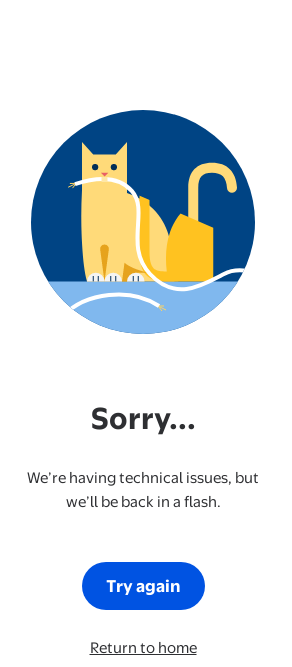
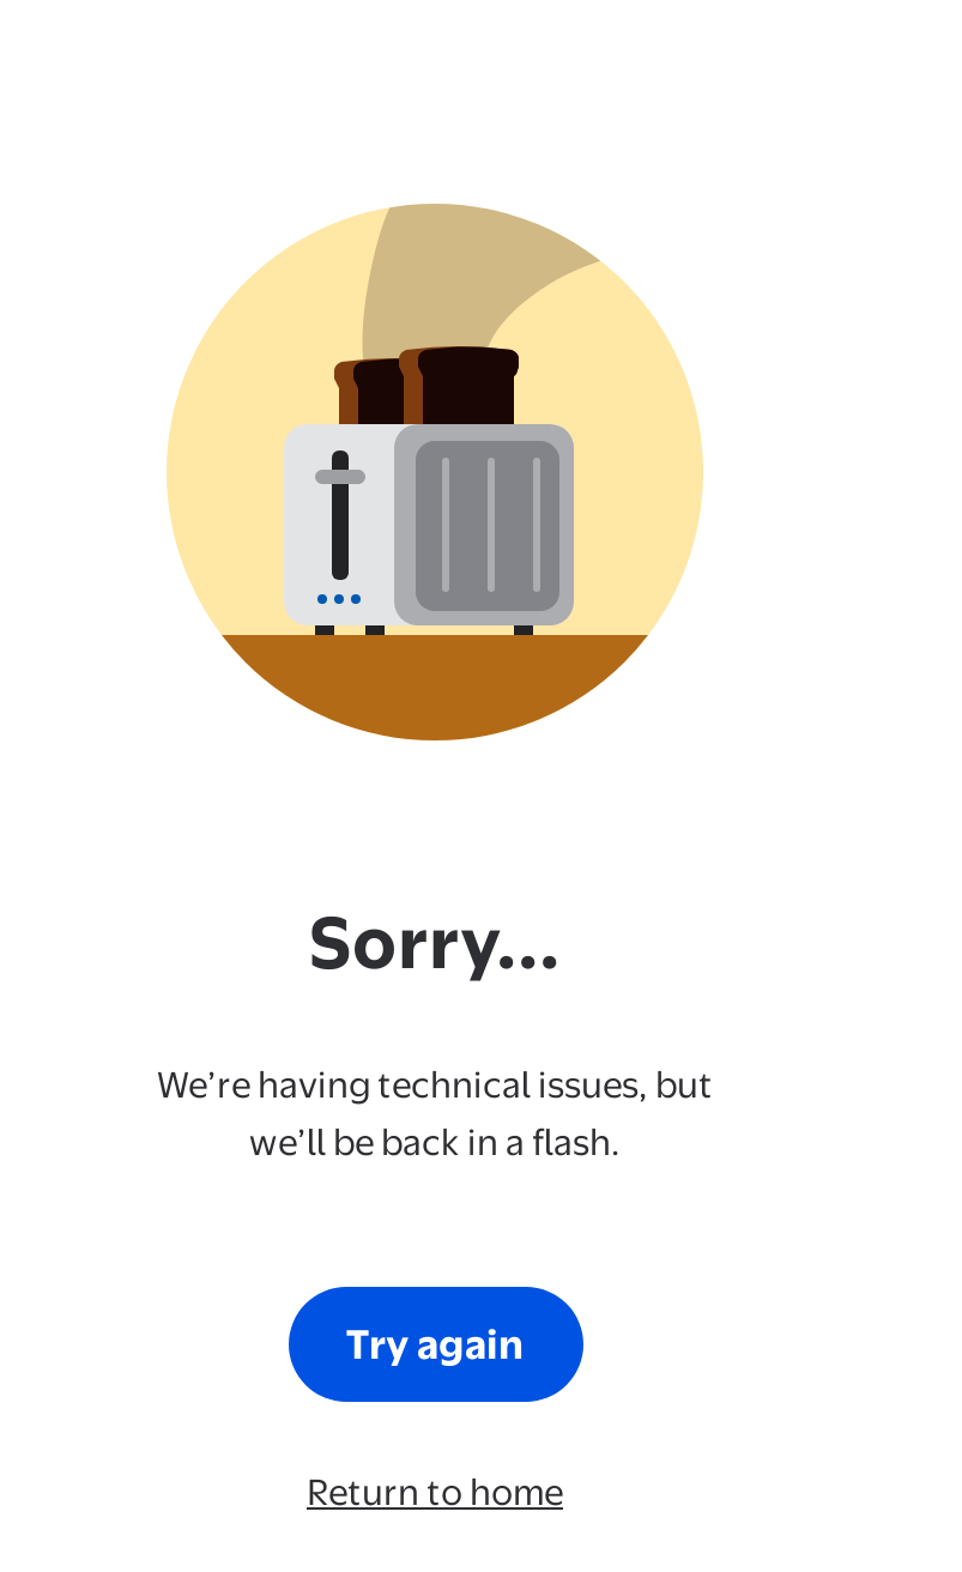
- [image]
+ [image]
